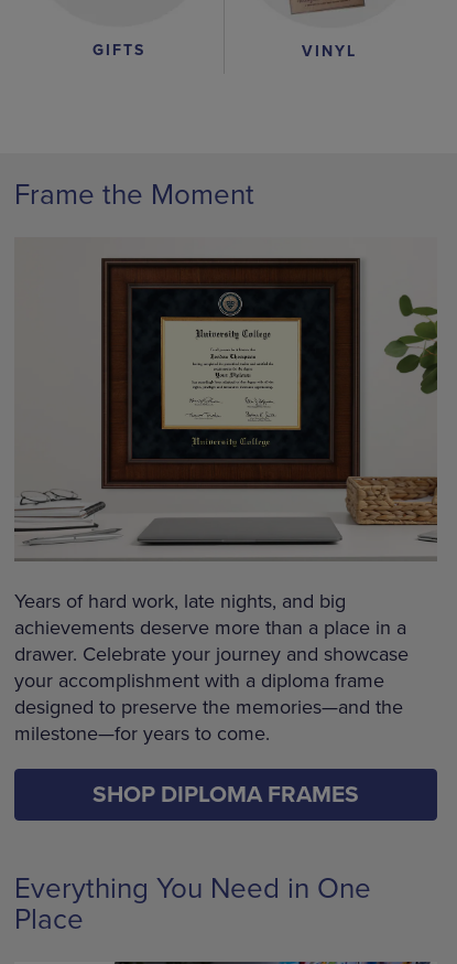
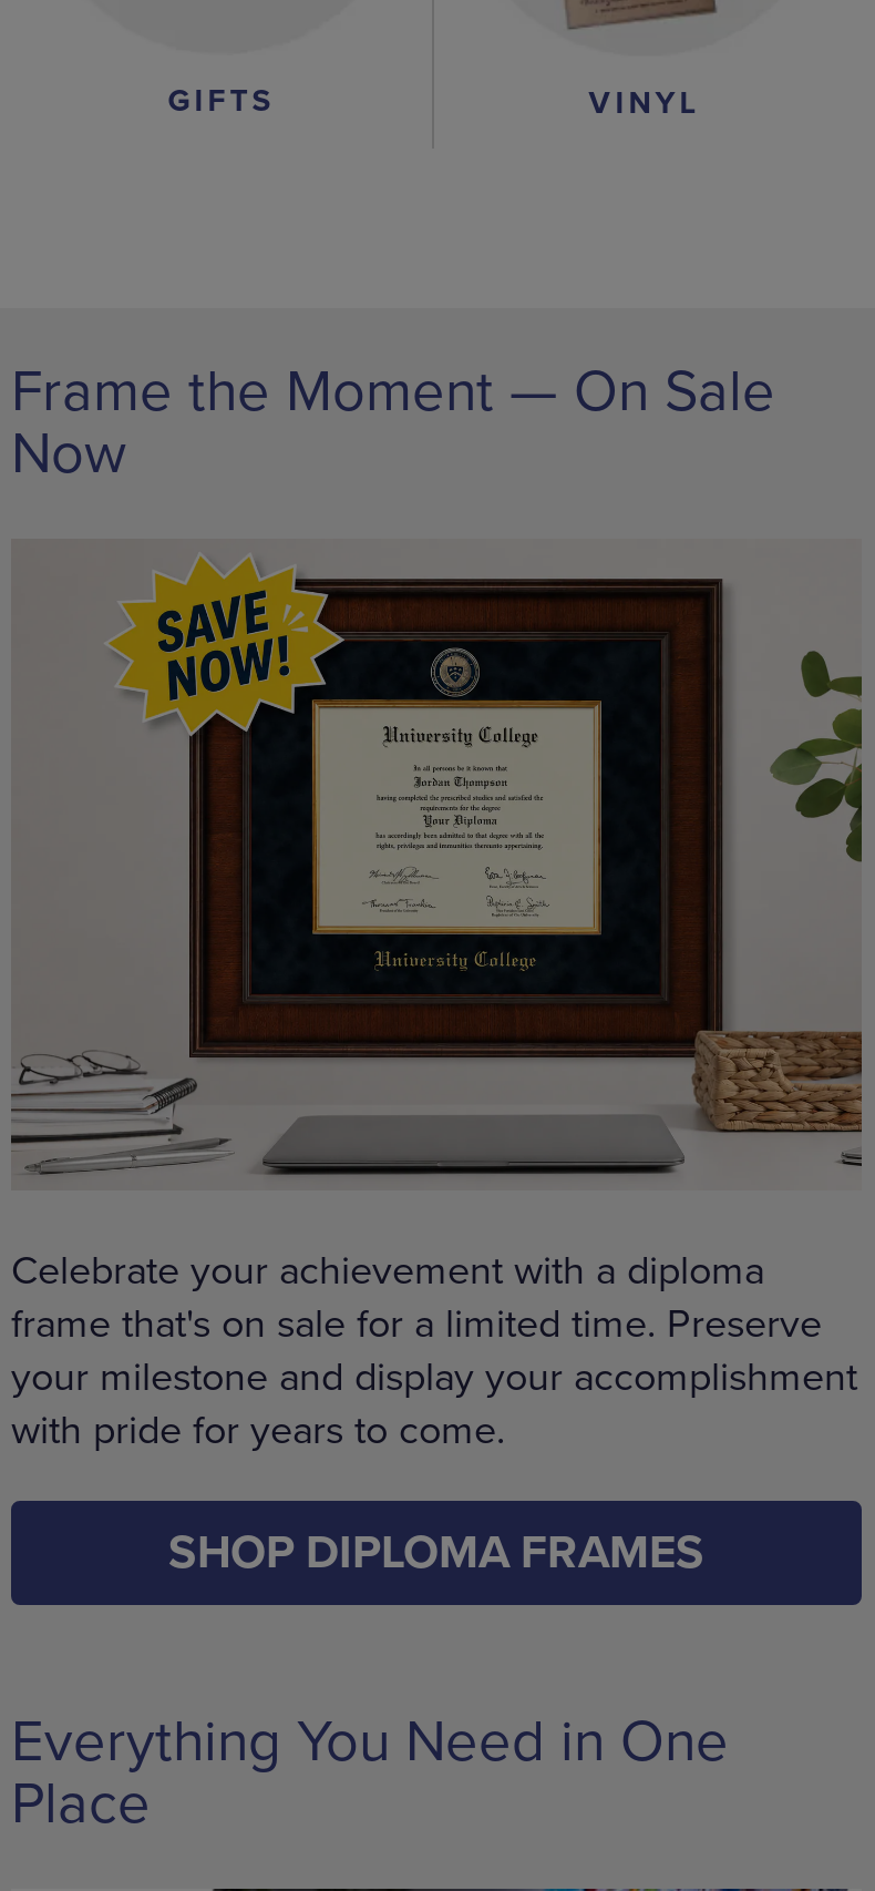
- Frame the Moment
+ Frame the Moment — On Sale
+ Now

- [image]
- Years of hard work, late nights, and big
- achievements deserve more than a place in a
- drawer. Celebrate your journey and showcase
- your accomplishment with a diploma frame
- designed to preserve the memories—and the
- milestone—for years to come.
+ [image]
+ Celebrate your achievement with a diploma
+ frame that's on sale for a limited time. Preserve
+ your milestone and display your accomplishment
+ with pride for years to come.
